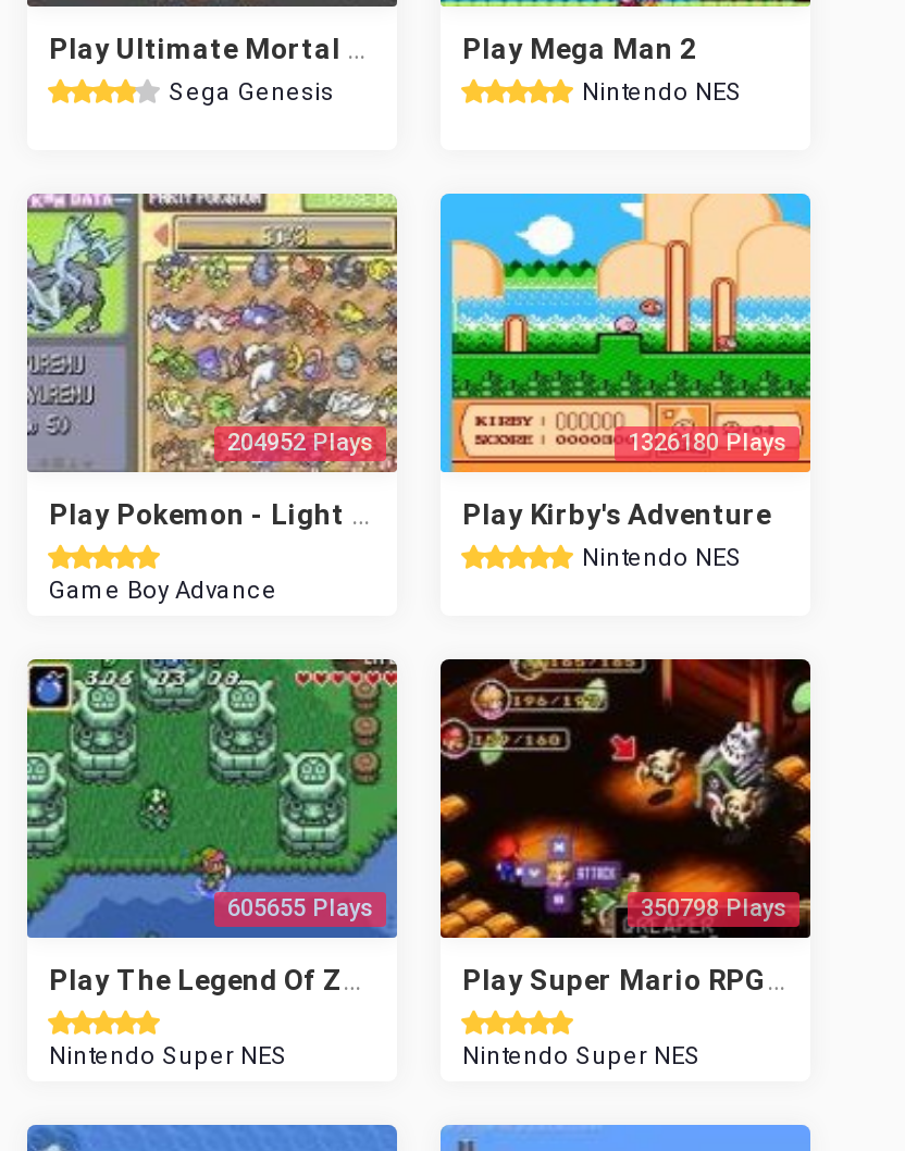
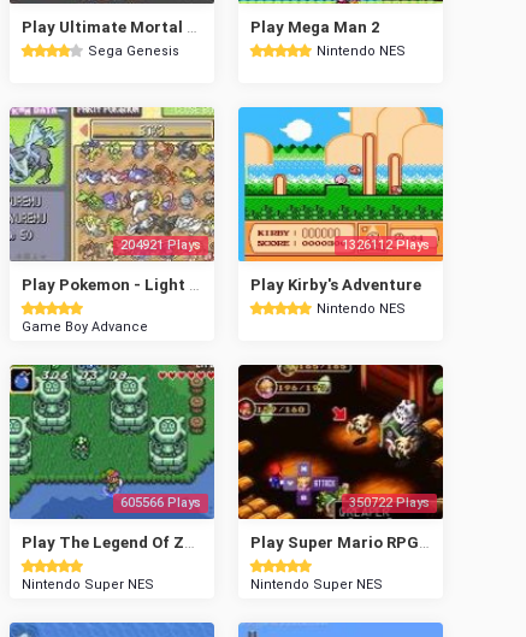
- 204952 Plays
+ 204921 Plays

- 1326180 Plays
+ 1326112 Plays

- 605655 Plays
+ 605566 Plays

- 350798 Plays
+ 350722 Plays
